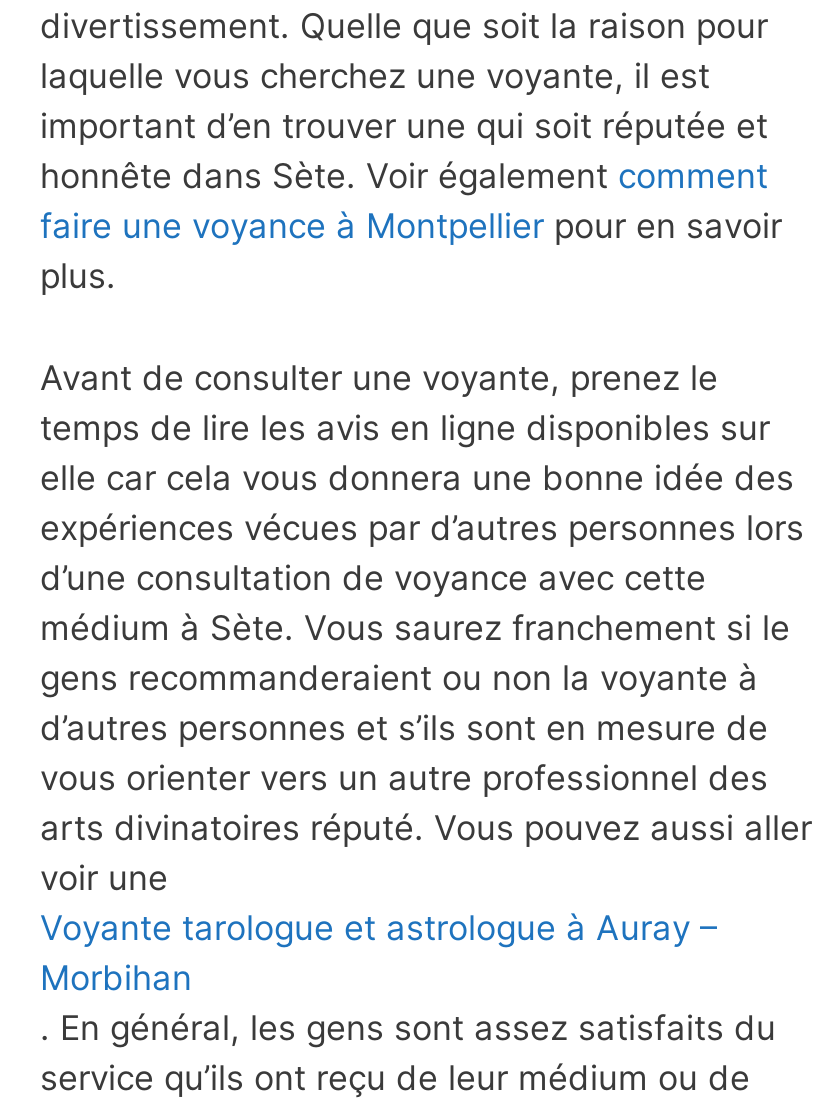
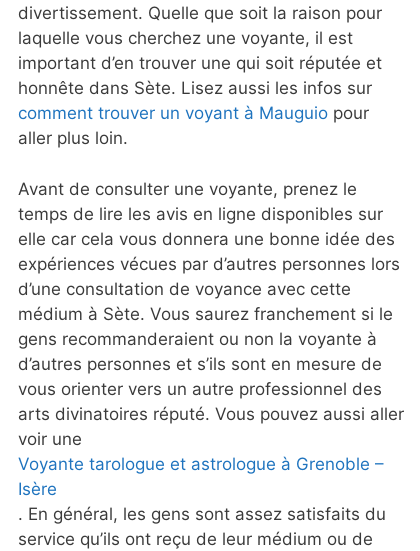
- honnête dans Sète. Voir également comment
- faire une voyance à Montpellier pour en savoir
- plus.
+ honnête dans Sète. Lisez aussi les infos sur
+ comment trouver un voyant à Mauguio pour
+ aller plus loin.

- Voyante tarologue et astrologue à Auray –
- Morbihan
+ Voyante tarologue et astrologue à Grenoble –
+ Isère
